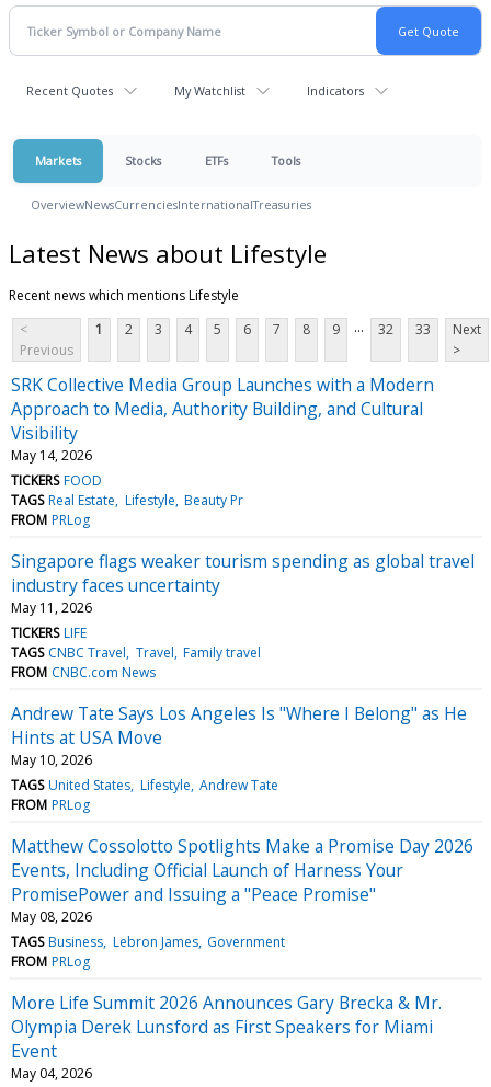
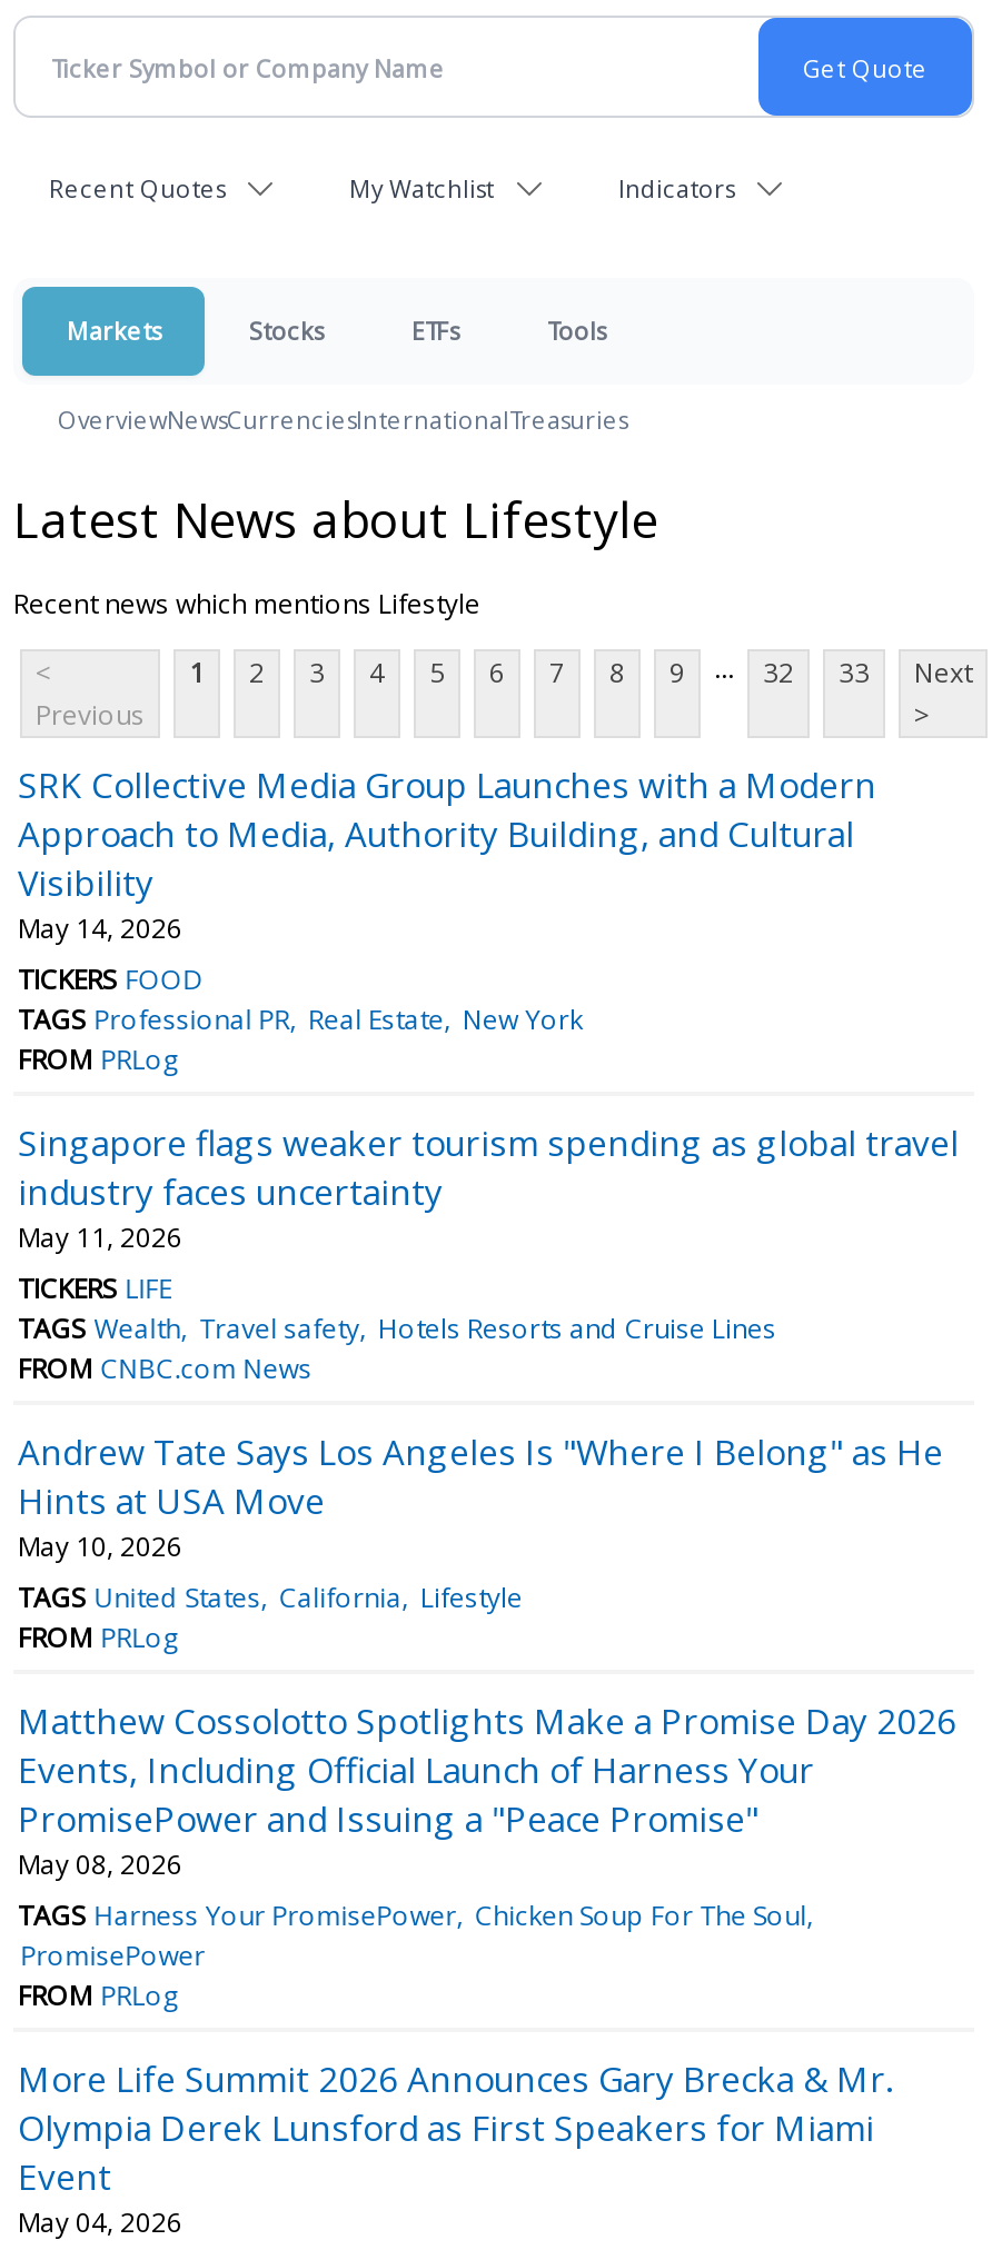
- TAGS Real Estate Lifestyle Beauty Pr
+ TAGS Professional PR Real Estate New York

- TAGS CNBC Travel Travel Family travel
+ TAGS Wealth Travel safety Hotels Resorts and Cruise Lines

- TAGS United States Lifestyle Andrew Tate
+ TAGS United States California Lifestyle

- TAGS Business Lebron James Government
+ TAGS Harness Your PromisePower Chicken Soup For The Soul
+ PromisePower
